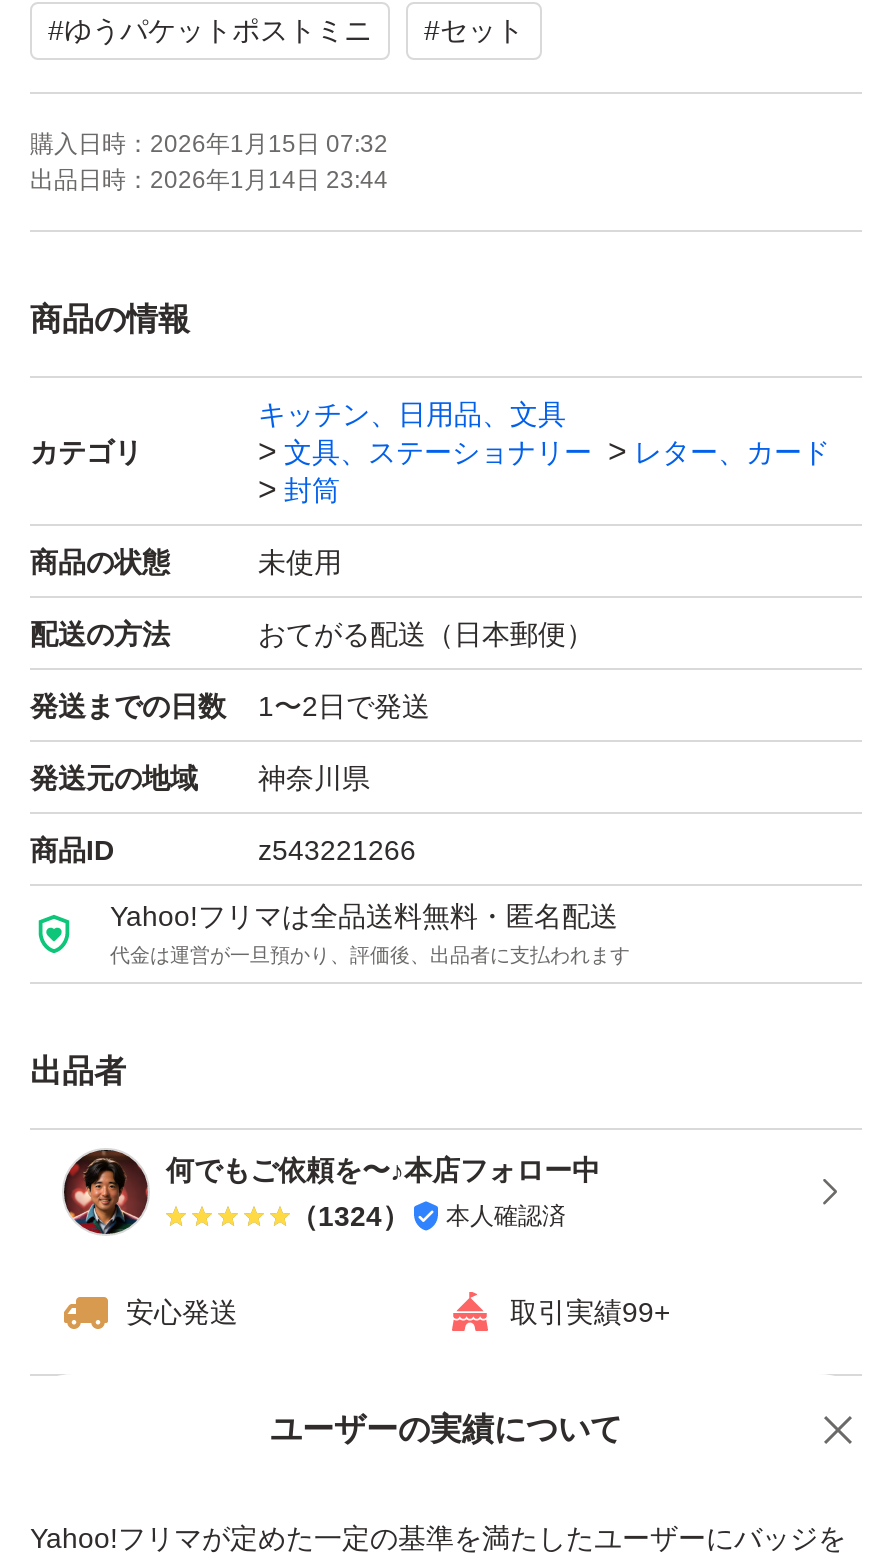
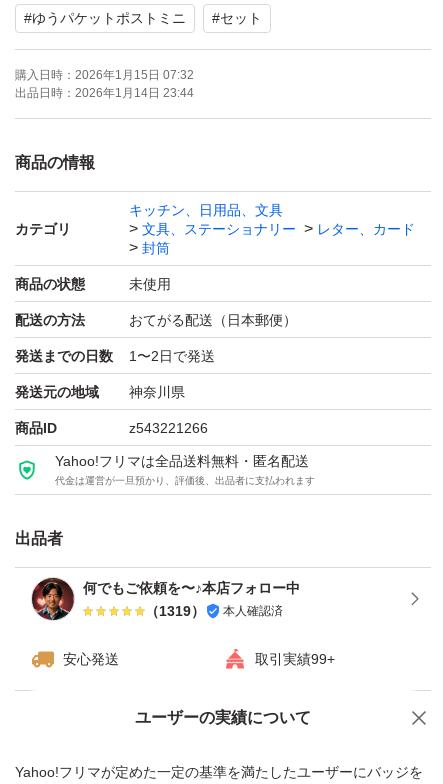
- （1324） 本人確認済
+ （1319） 本人確認済
